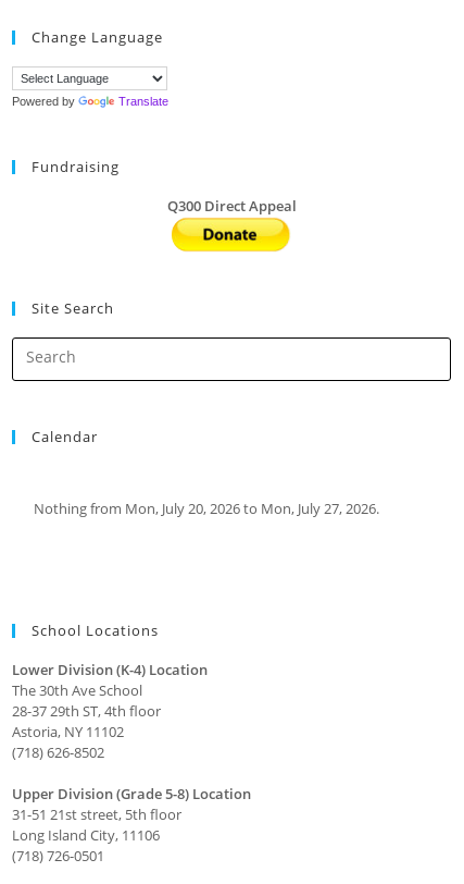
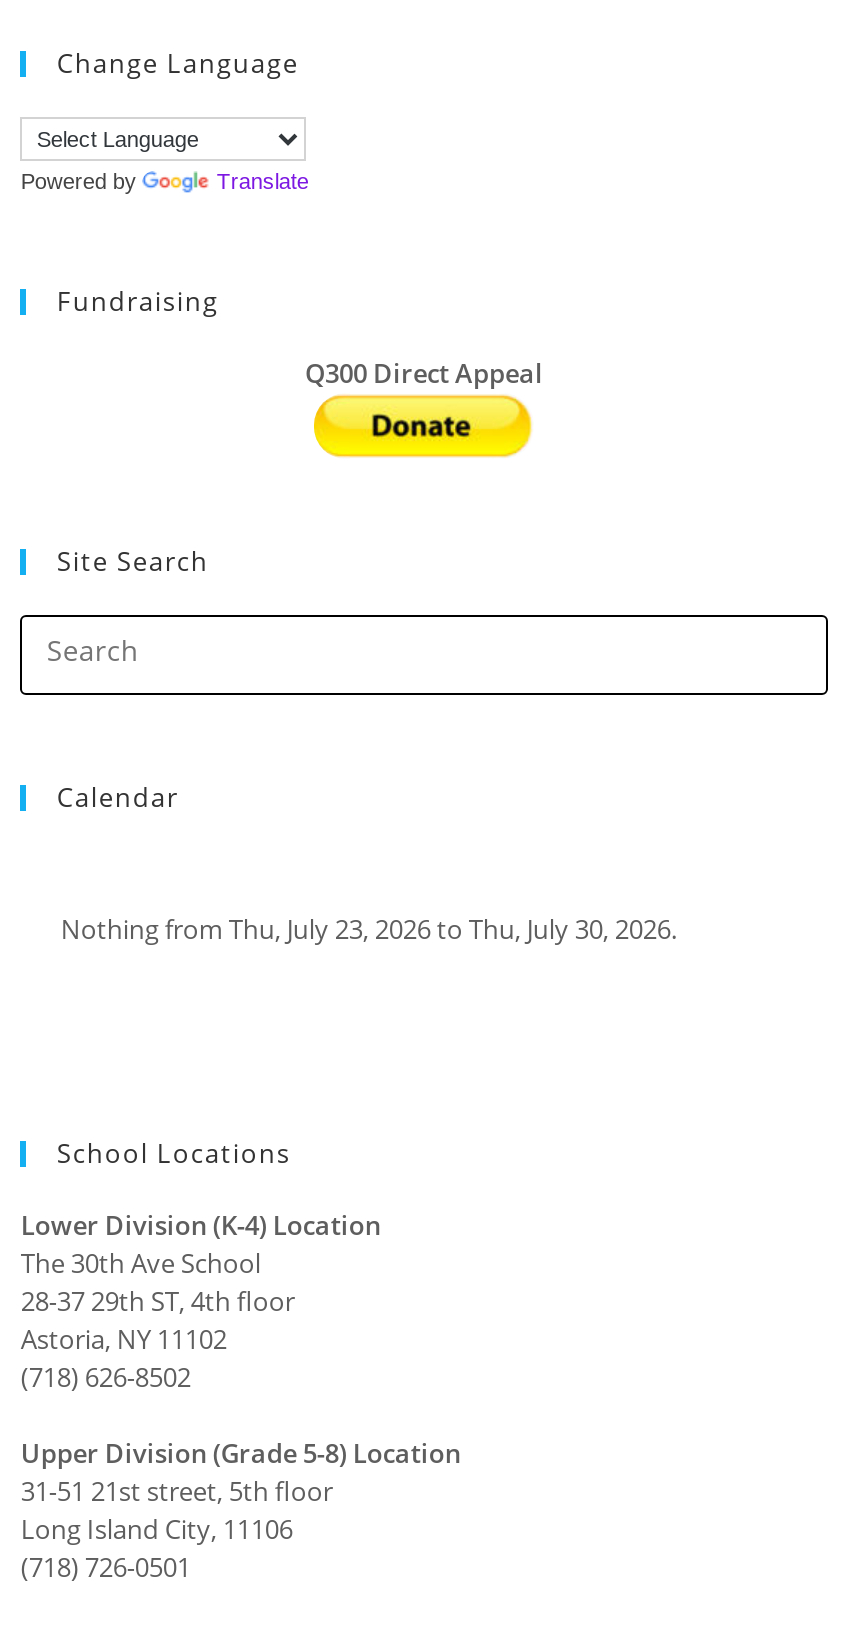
- Nothing from Mon, July 20, 2026 to Mon, July 27, 2026.
+ Nothing from Thu, July 23, 2026 to Thu, July 30, 2026.
